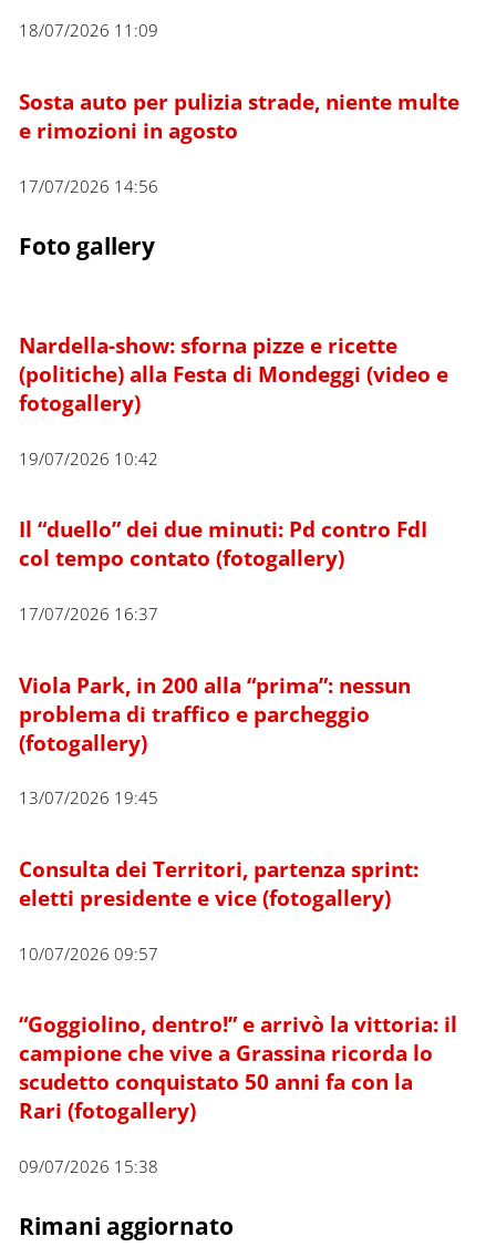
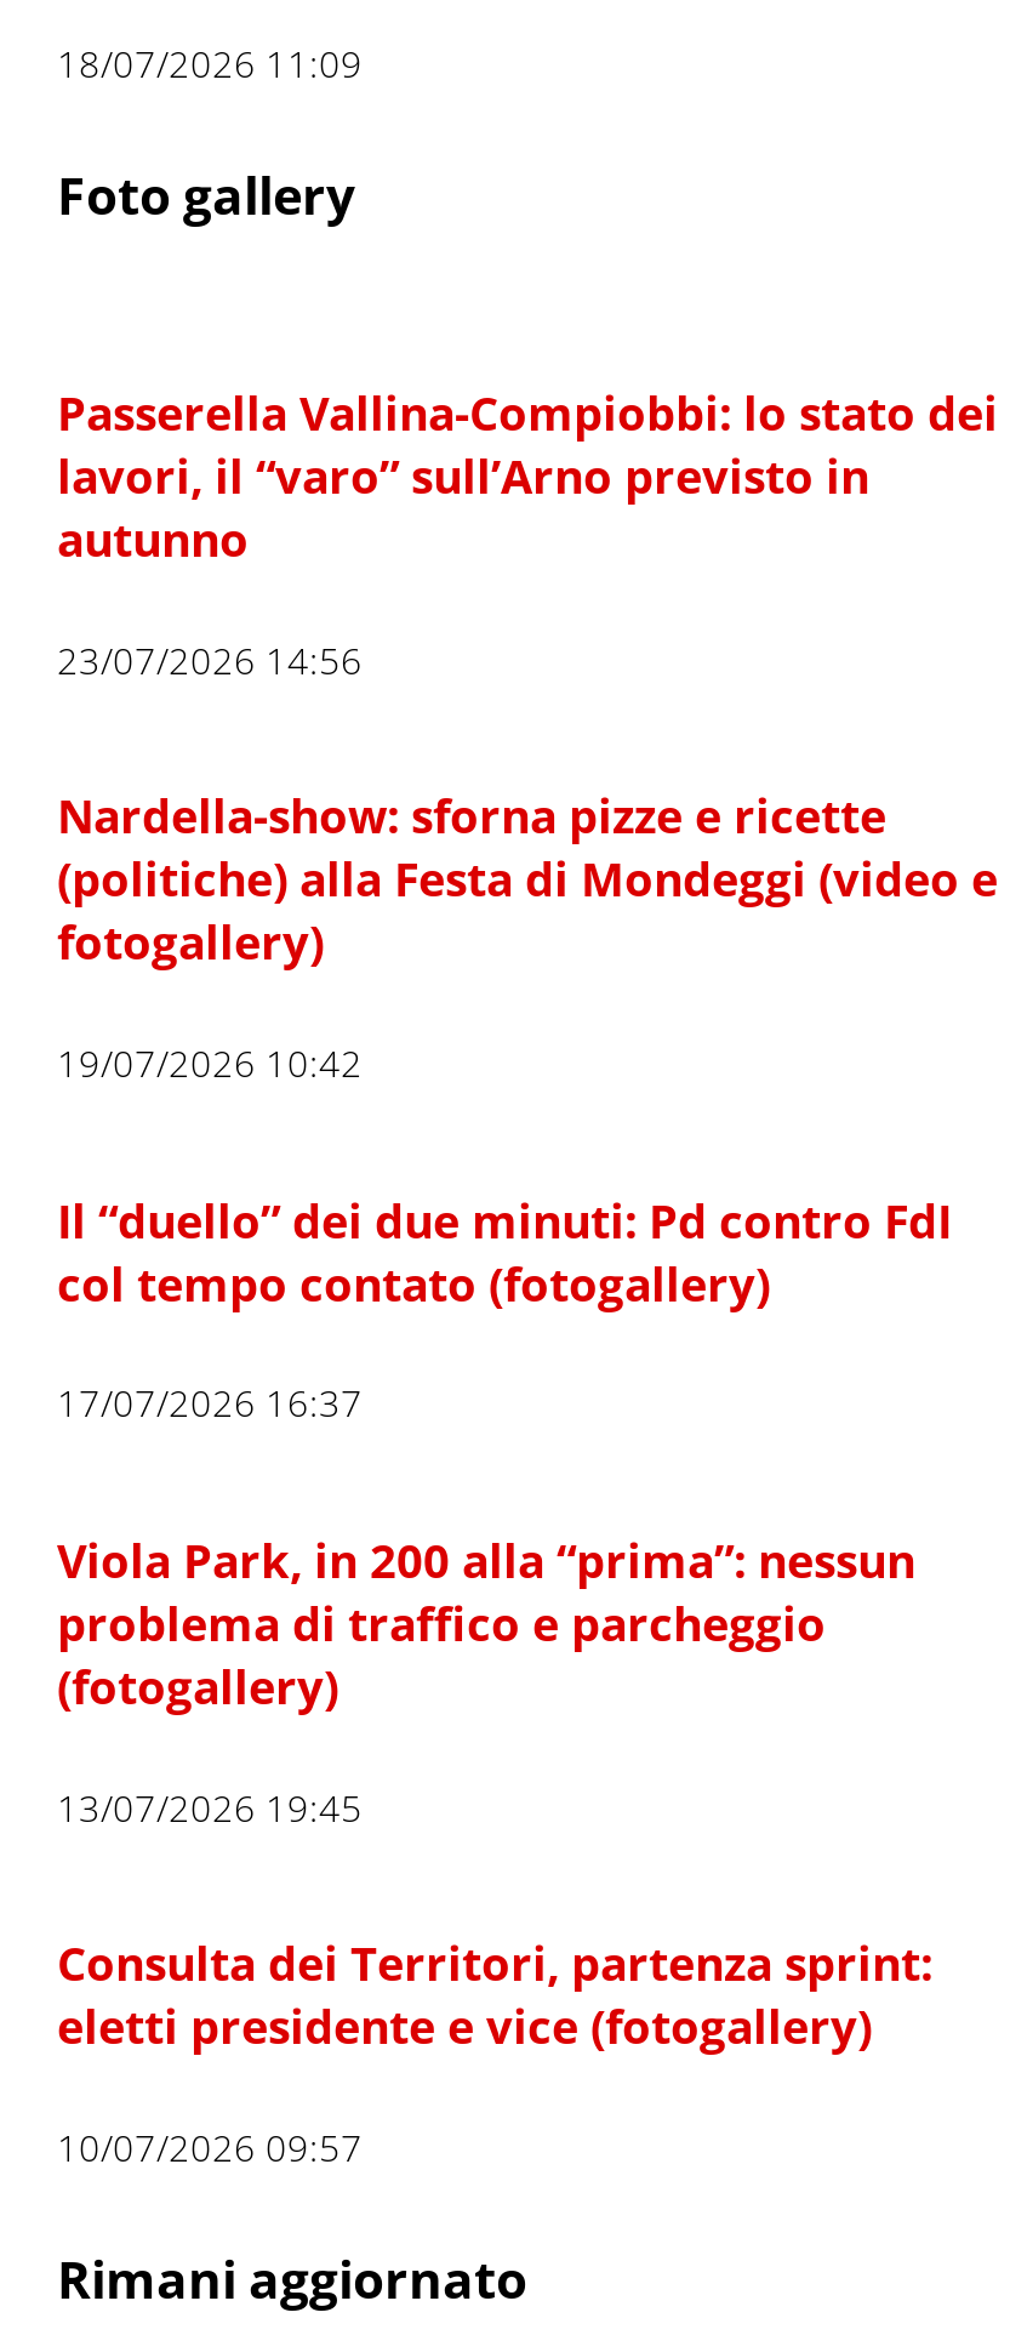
- Sosta auto per pulizia strade, niente multe
- e rimozioni in agosto
- 17/07/2026 14:56

+ Passerella Vallina-Compiobbi: lo stato dei
+ lavori, il “varo” sull’Arno previsto in
+ autunno
+ 23/07/2026 14:56

moved down: Nardella-show: sforna pizze e ricette | (politiche) alla Festa di Mondeggi (video e | fotogallery) | ... | eletti presidente e vice (fotogallery) | 10/07/2026 09:57

- “Goggiolino, dentro!” e arrivò la vittoria: il
- campione che vive a Grassina ricorda lo
- scudetto conquistato 50 anni fa con la
- Rari (fotogallery)
- 09/07/2026 15:38
